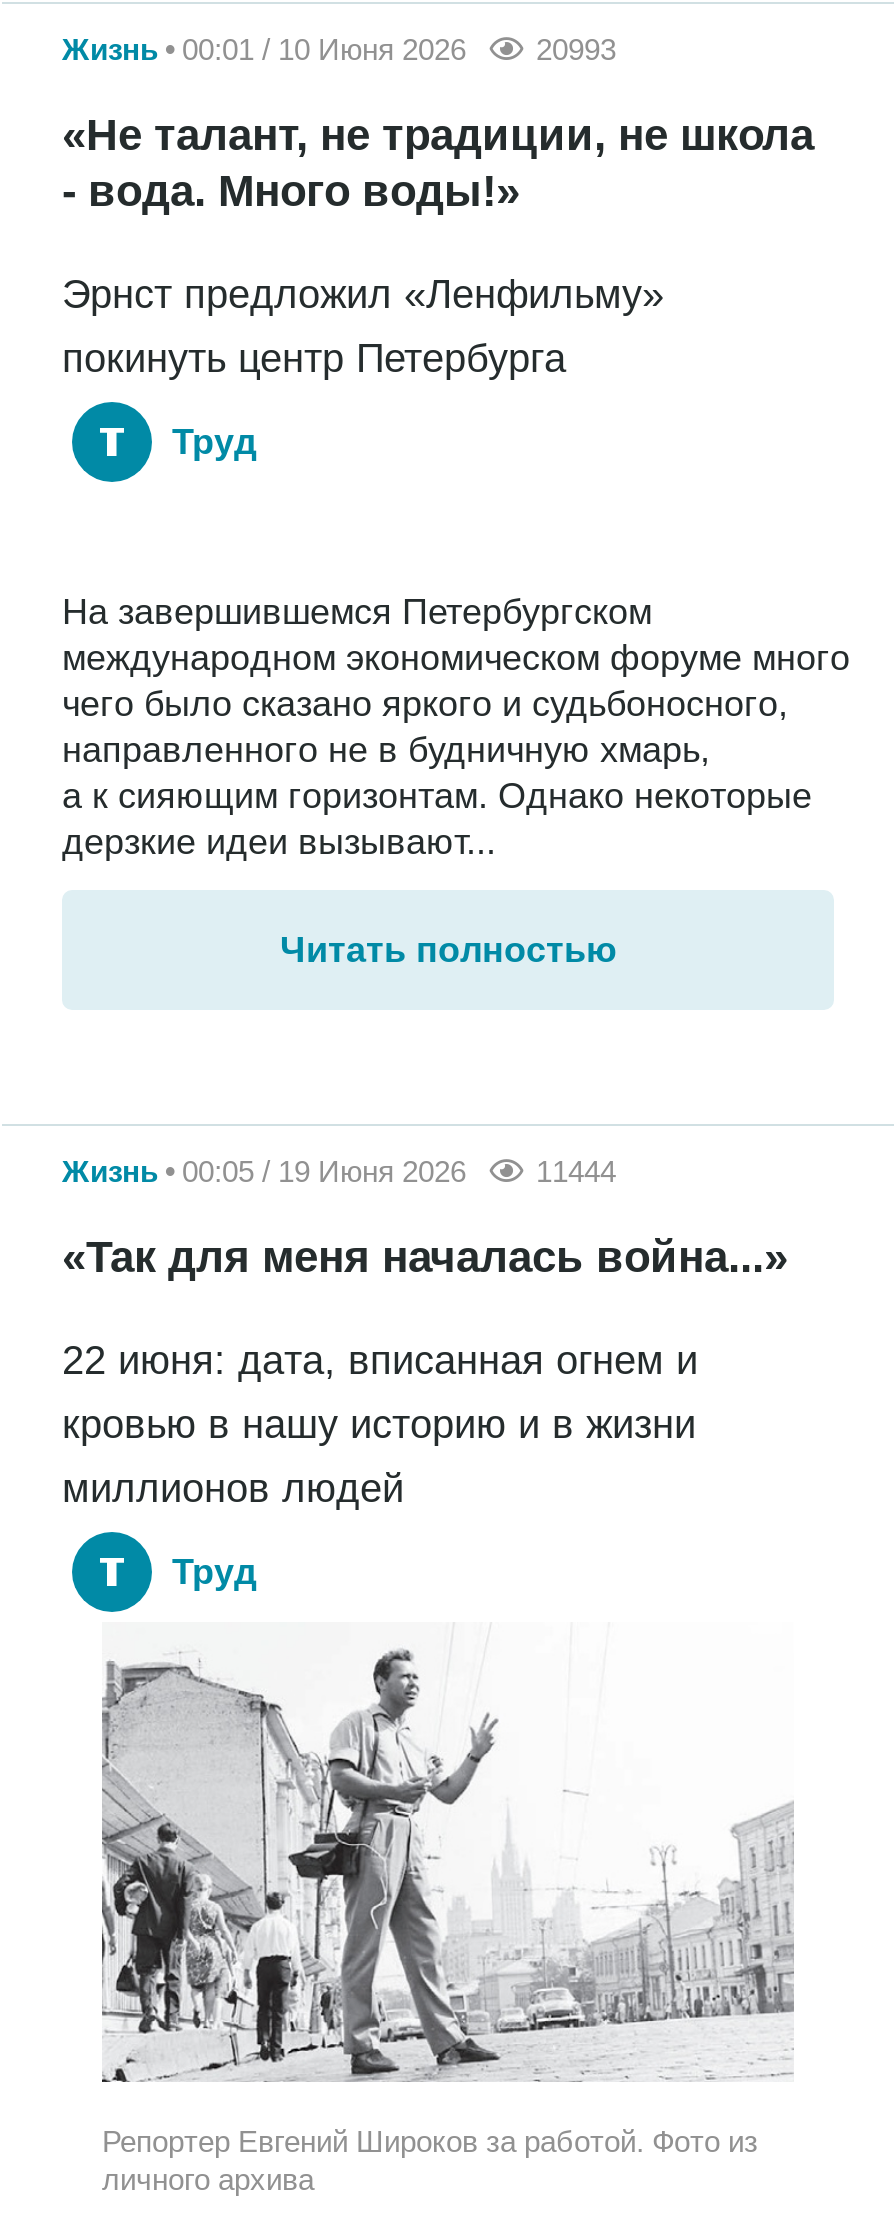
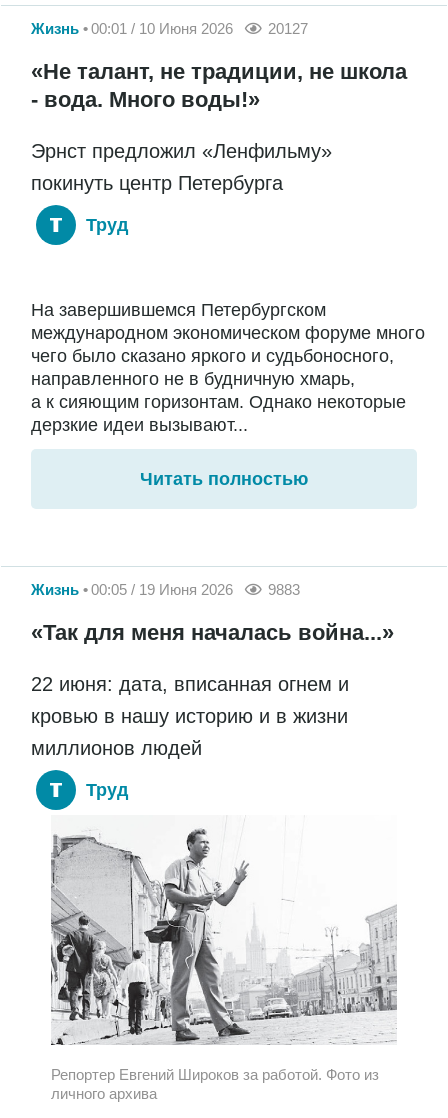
- 20993
+ 20127

- 11444
+ 9883
